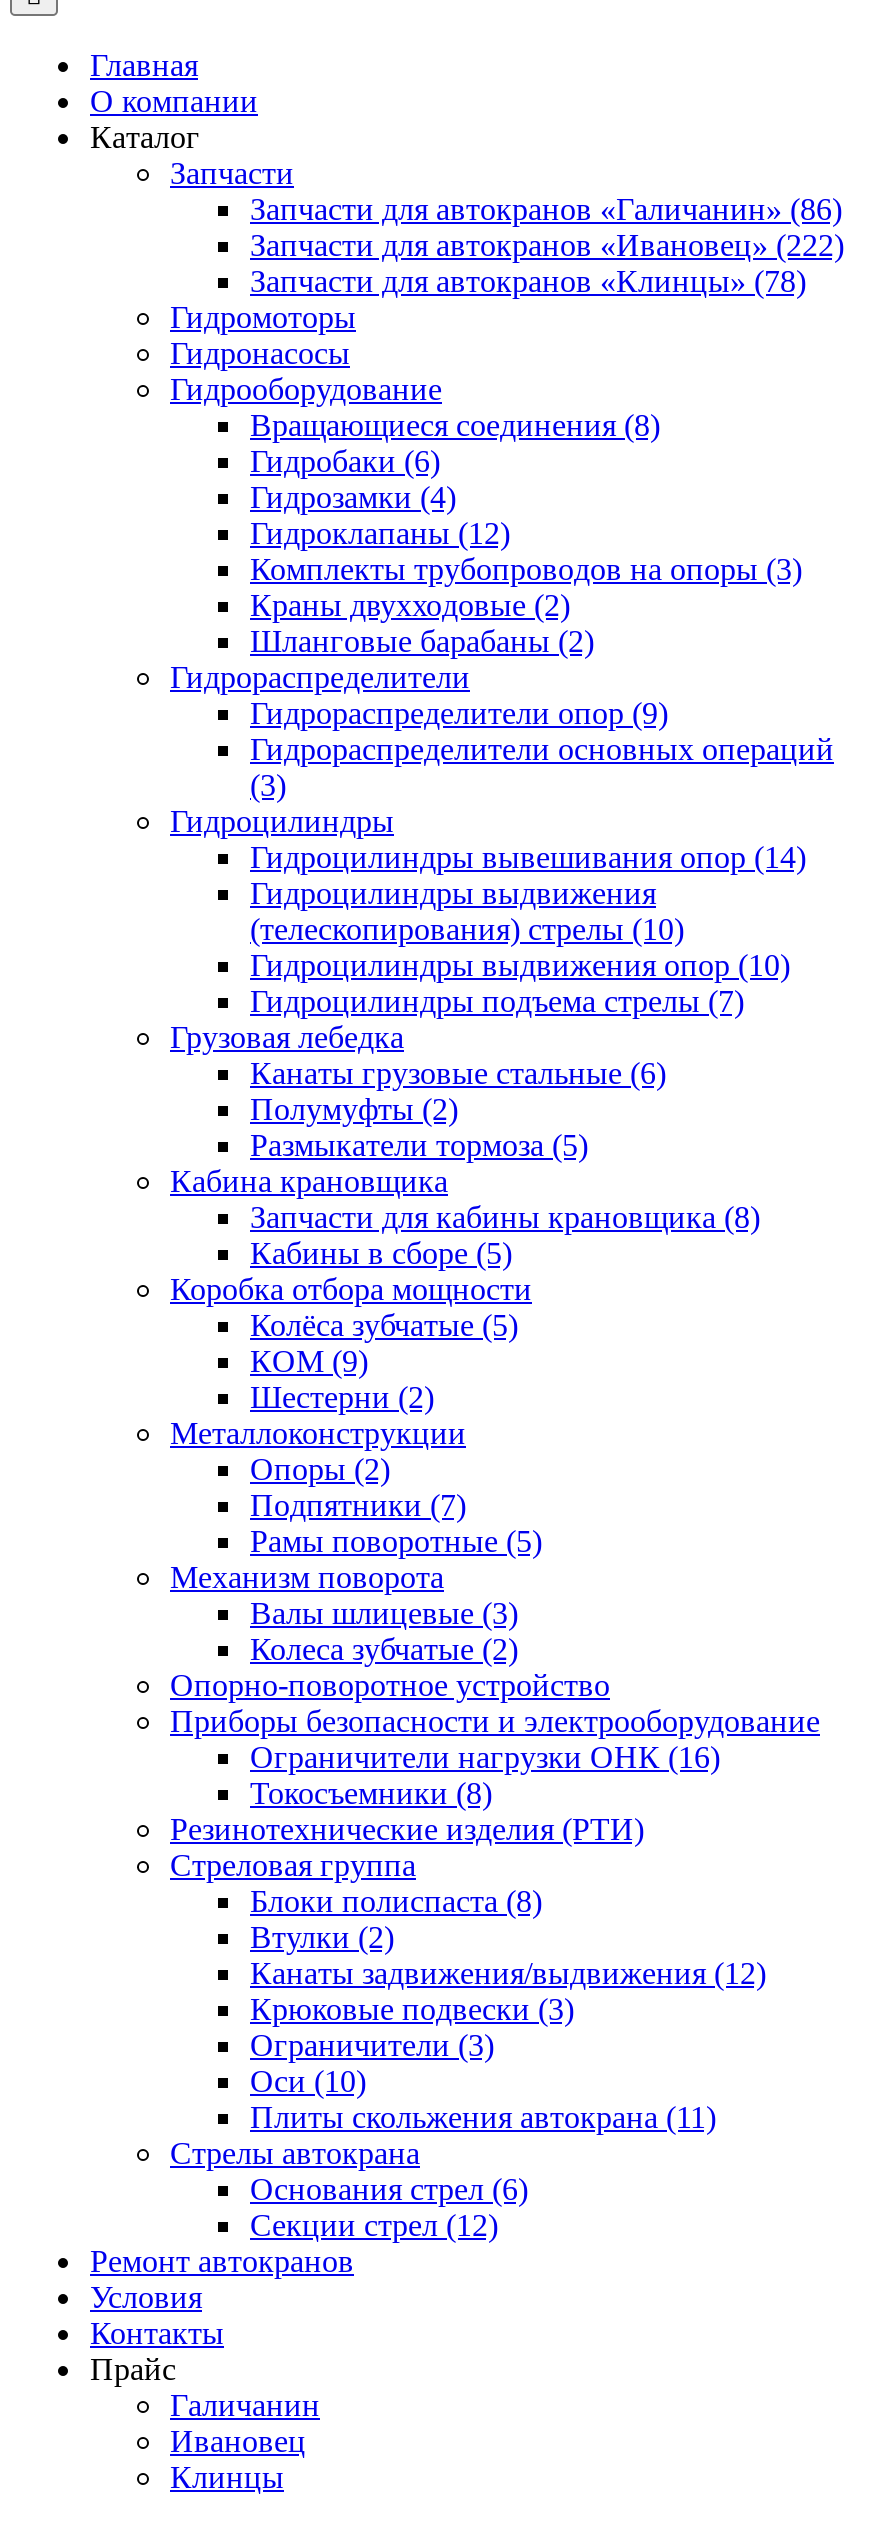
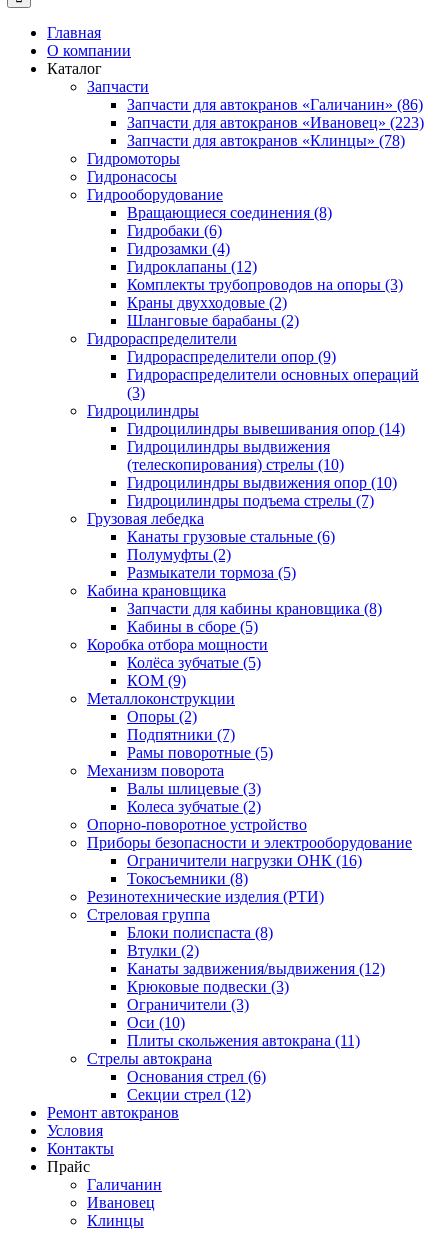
- Запчасти для автокранов «Ивановец» (222)
+ Запчасти для автокранов «Ивановец» (223)

- Шестерни (2)
